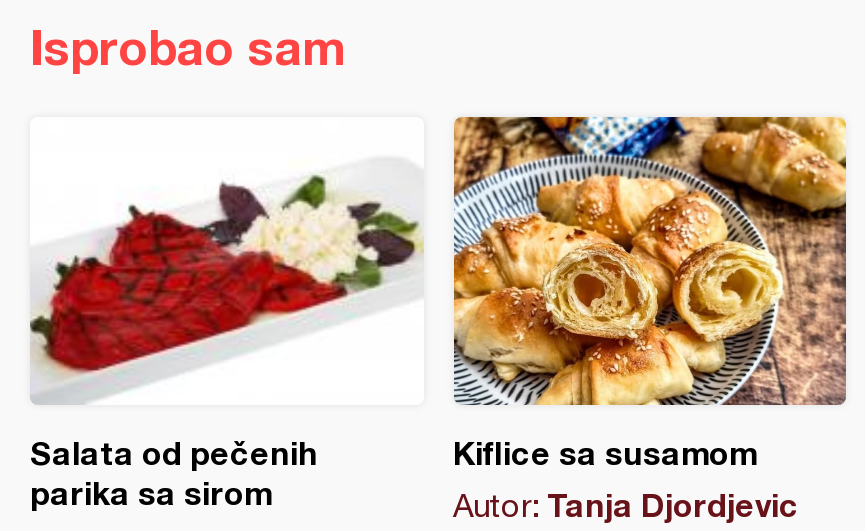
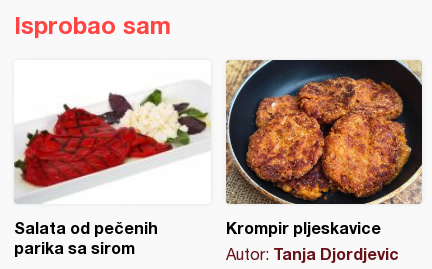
- [image]
- Kiflice sa susamom
+ [image]
+ Krompir pljeskavice
